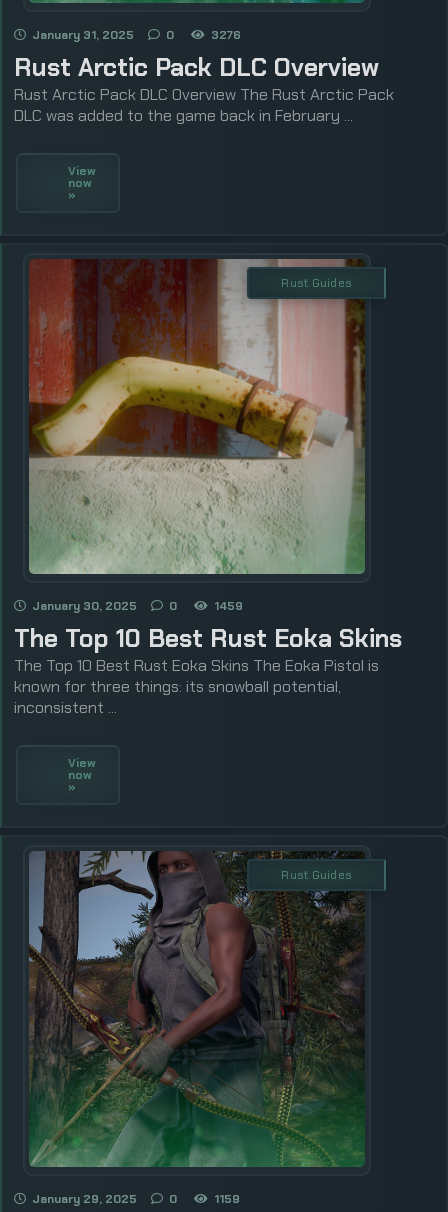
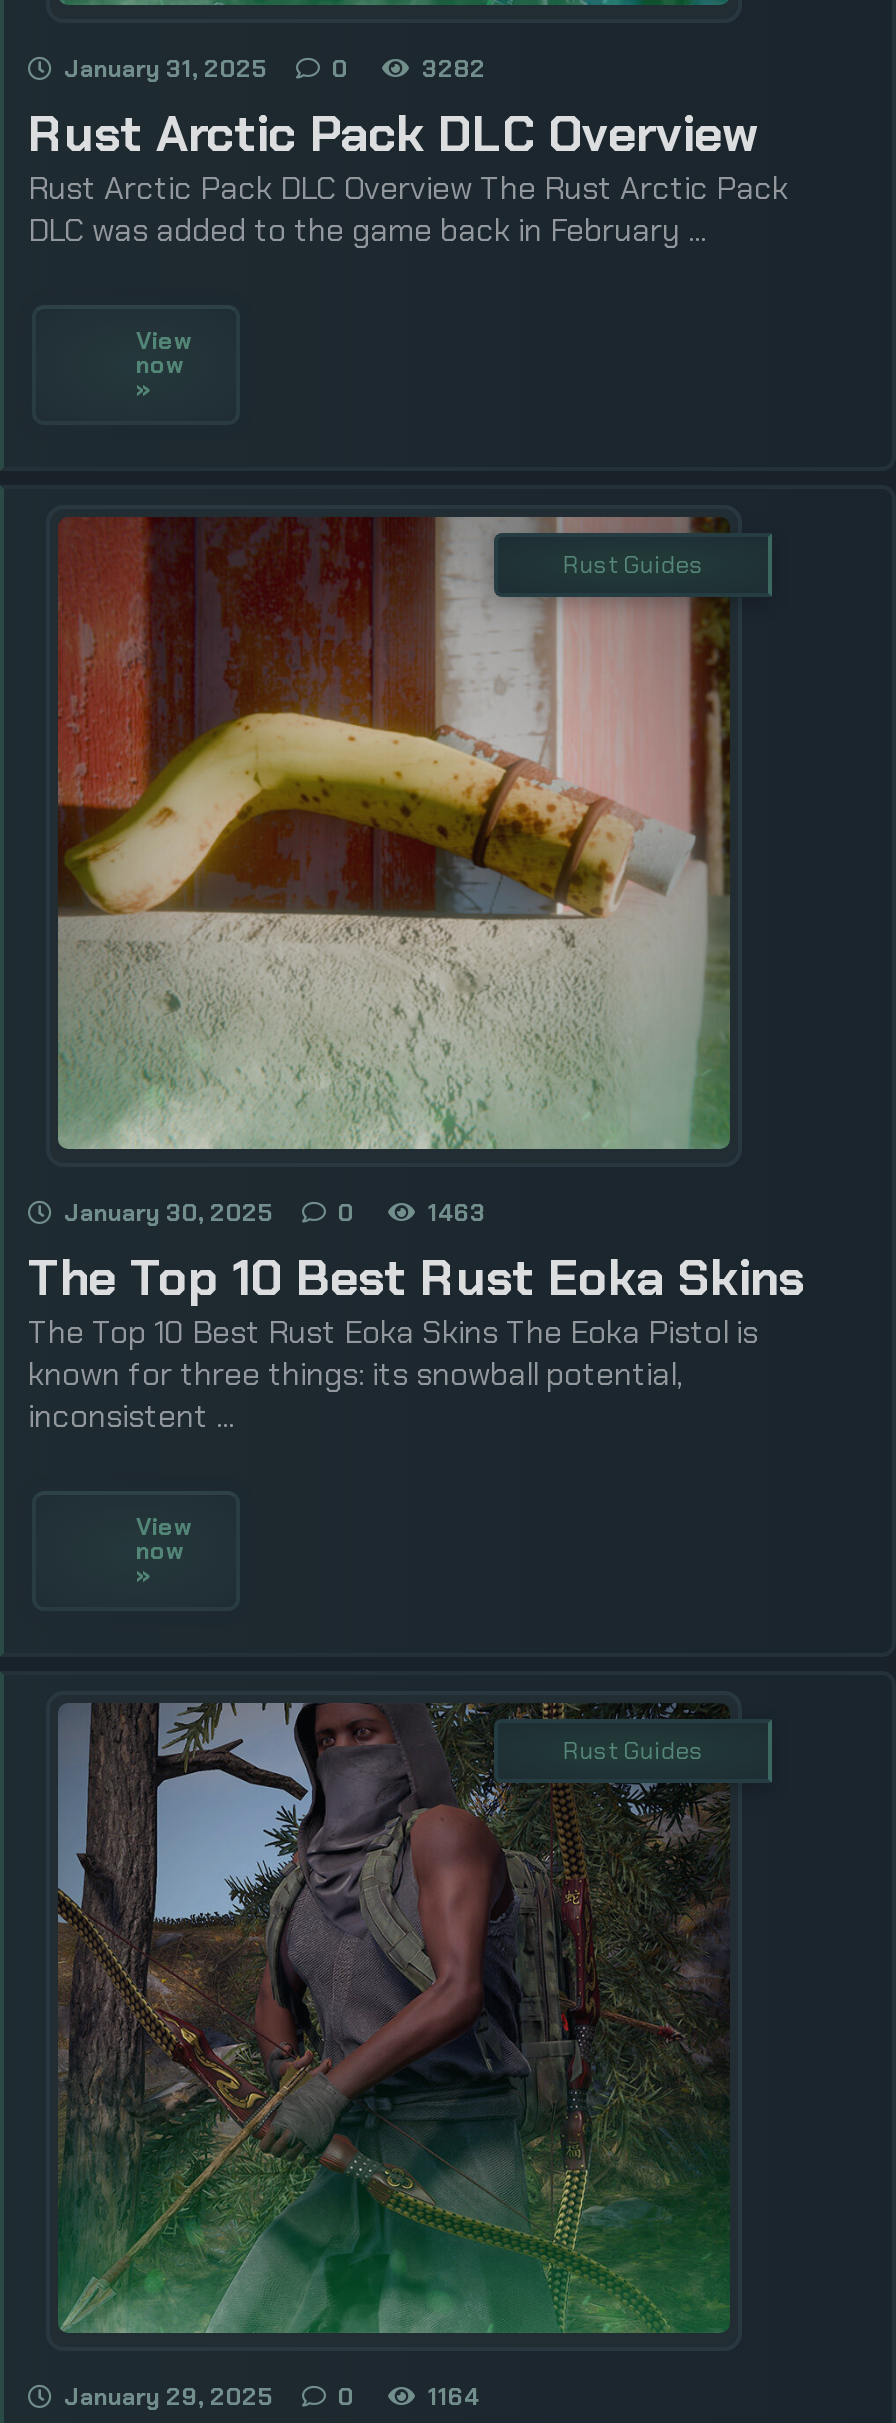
- 3276
+ 3282

- 1459
+ 1463

- 1159
+ 1164
